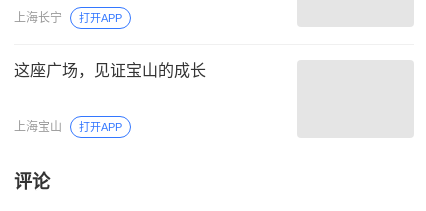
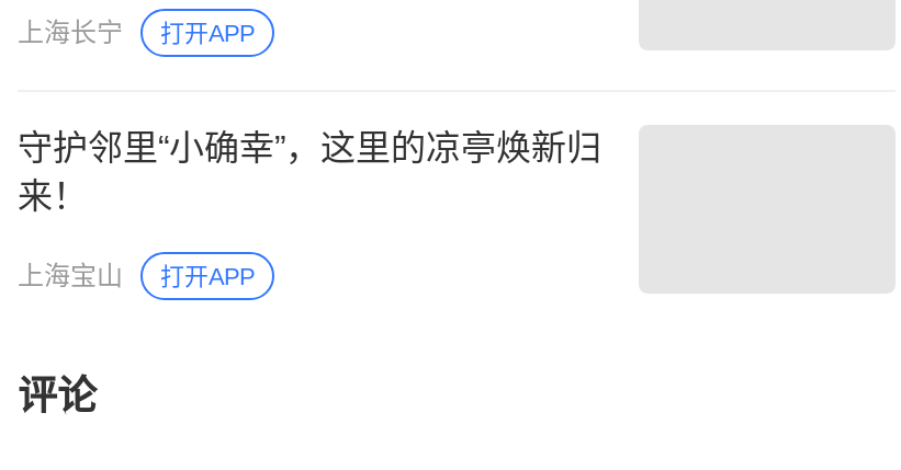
- 这座广场，见证宝山的成长
+ 守护邻里“小确幸”，这里的凉亭焕新归
+ 来！
